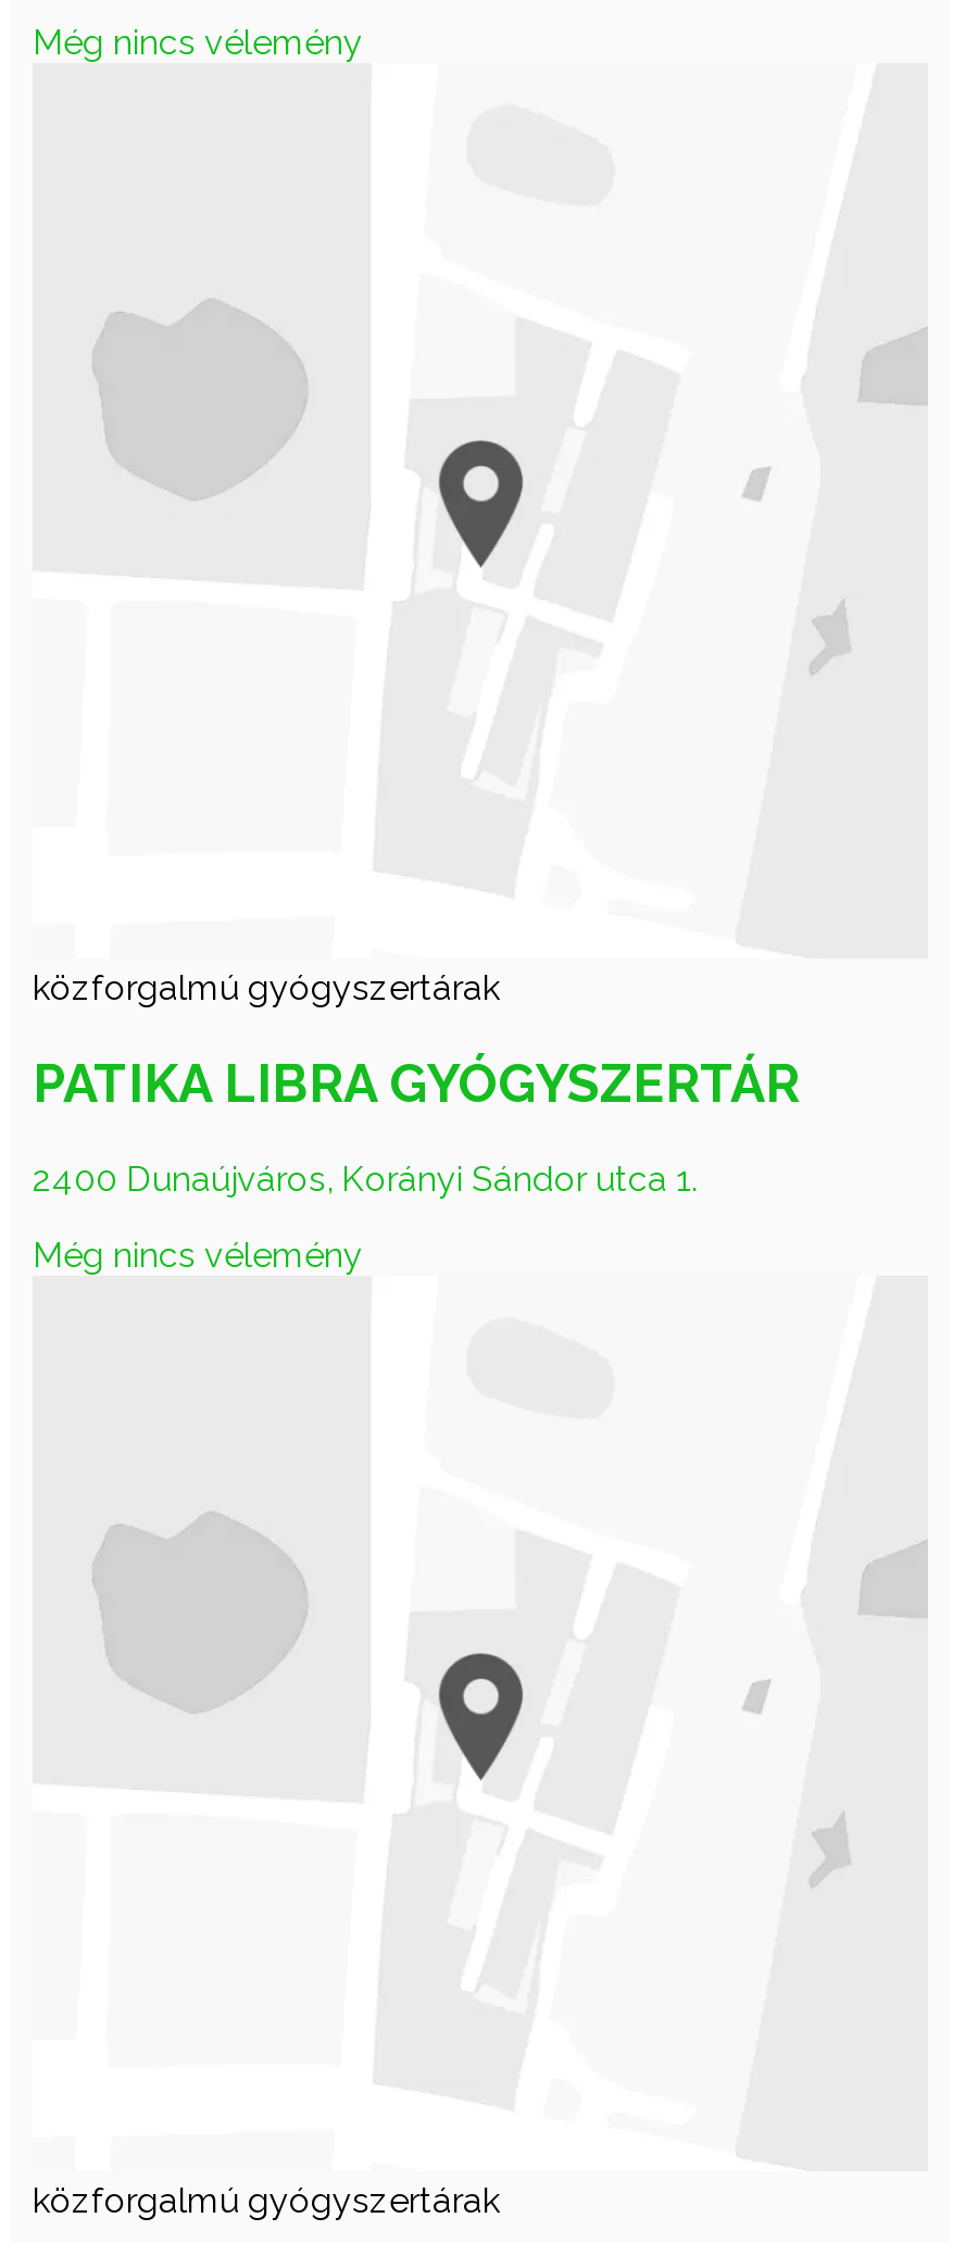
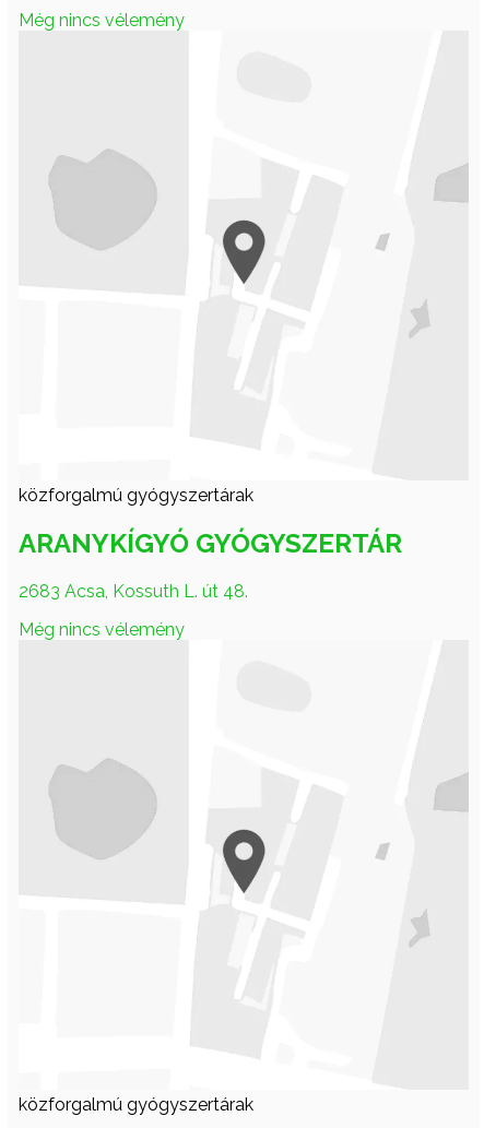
- PATIKA LIBRA GYÓGYSZERTÁR
+ ARANYKÍGYÓ GYÓGYSZERTÁR

- 2400 Dunaújváros, Korányi Sándor utca 1.
+ 2683 Acsa, Kossuth L. út 48.
